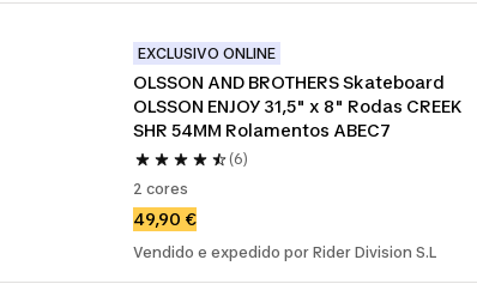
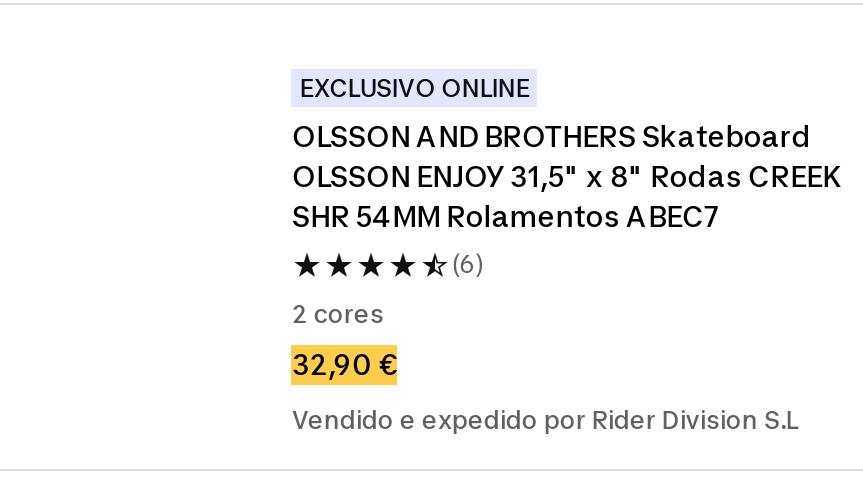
- 49,90 €
+ 32,90 €
